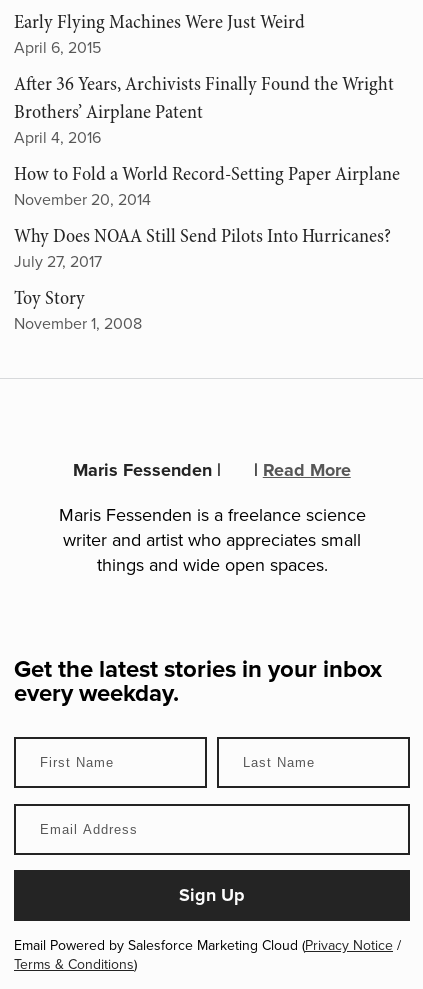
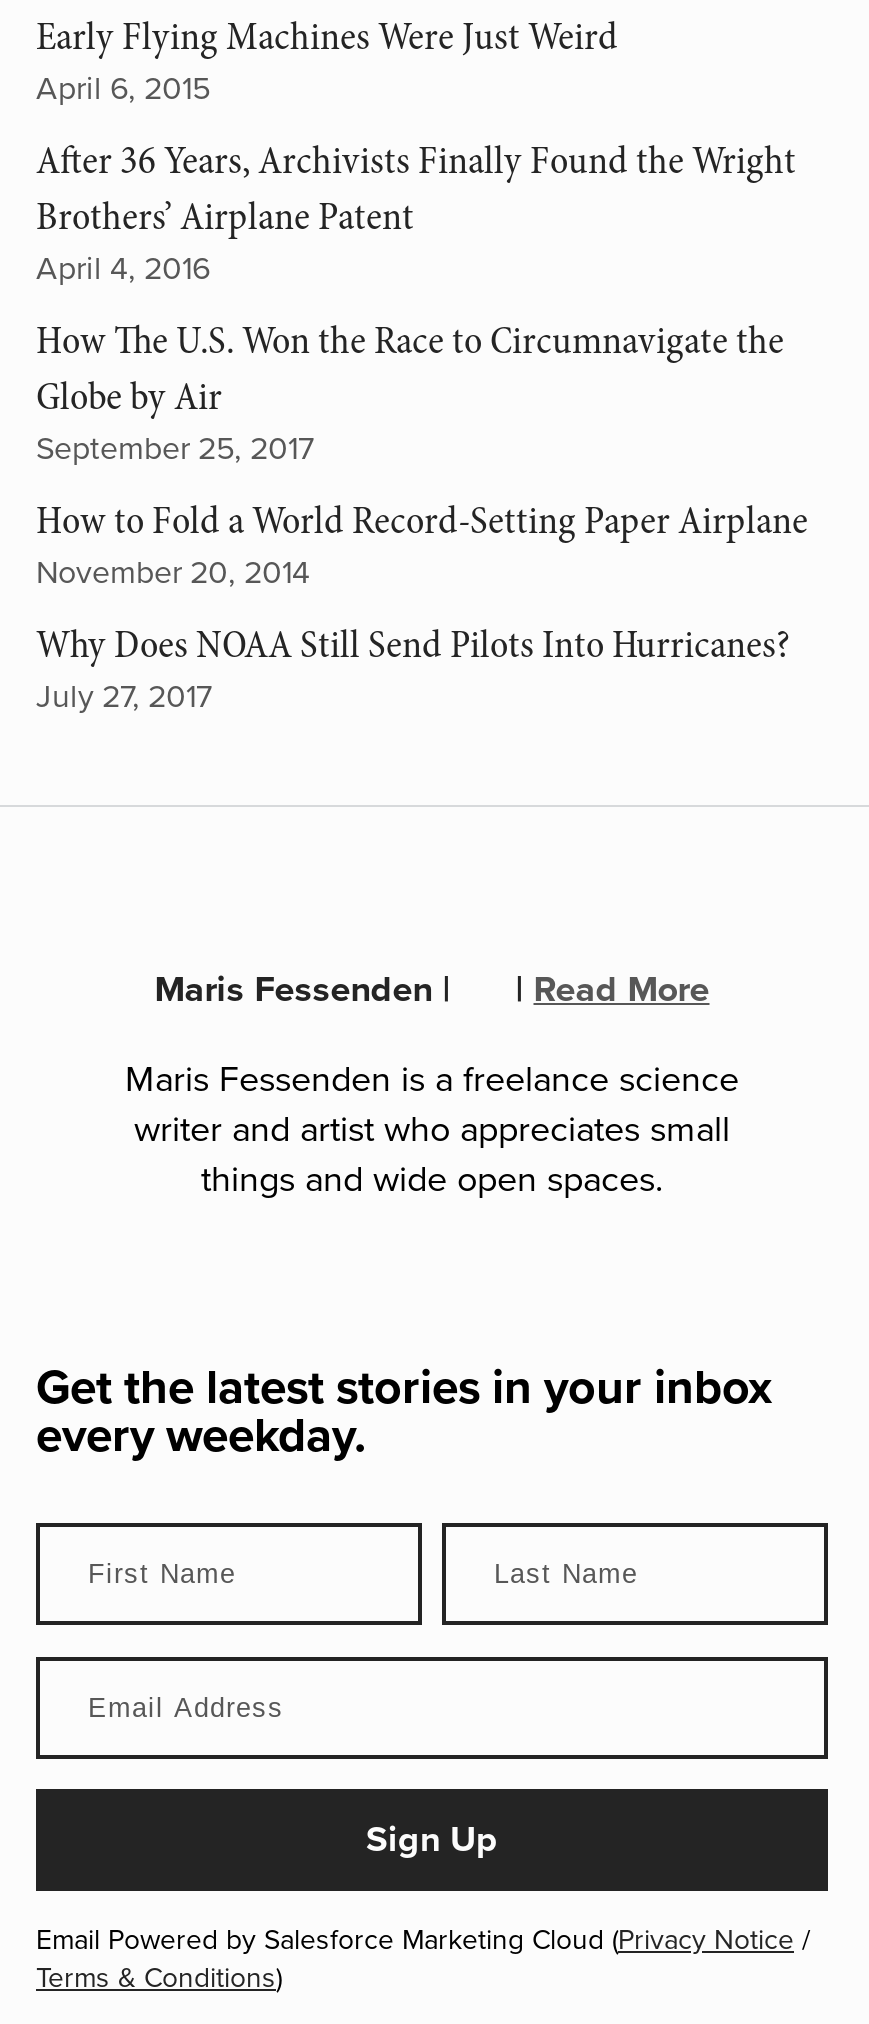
+ How The U.S. Won the Race to Circumnavigate the
+ Globe by Air
+ September 25, 2017

moved down: How to Fold a World Record-Setting Paper Airplane | November 20, 2014 | Why Does NOAA Still Send Pilots Into Hurricanes? | July 27, 2017

- Toy Story
- November 1, 2008
